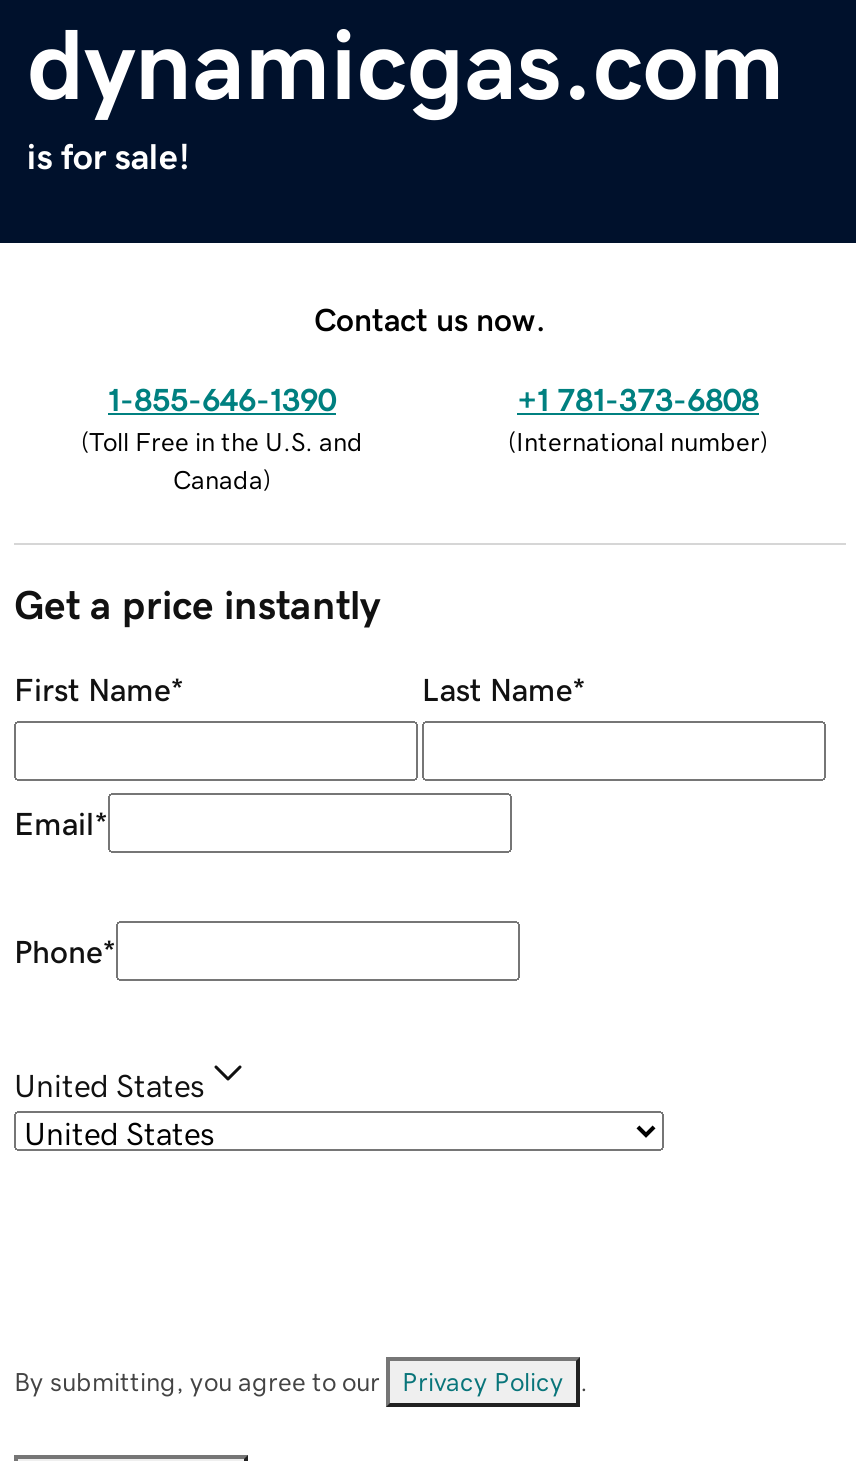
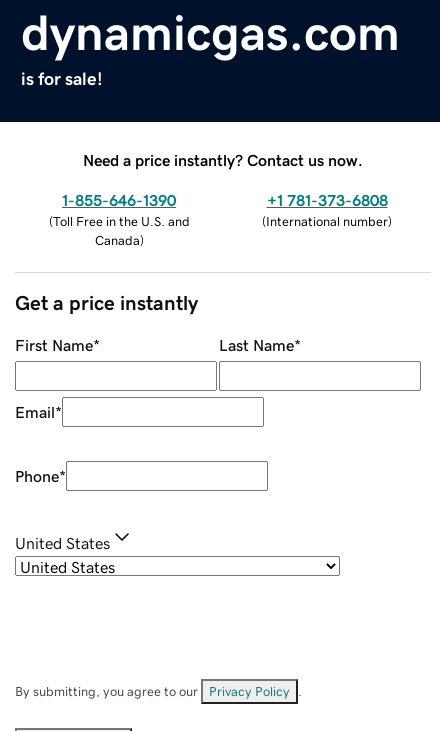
- Contact us now.
+ Need a price instantly? Contact us now.
